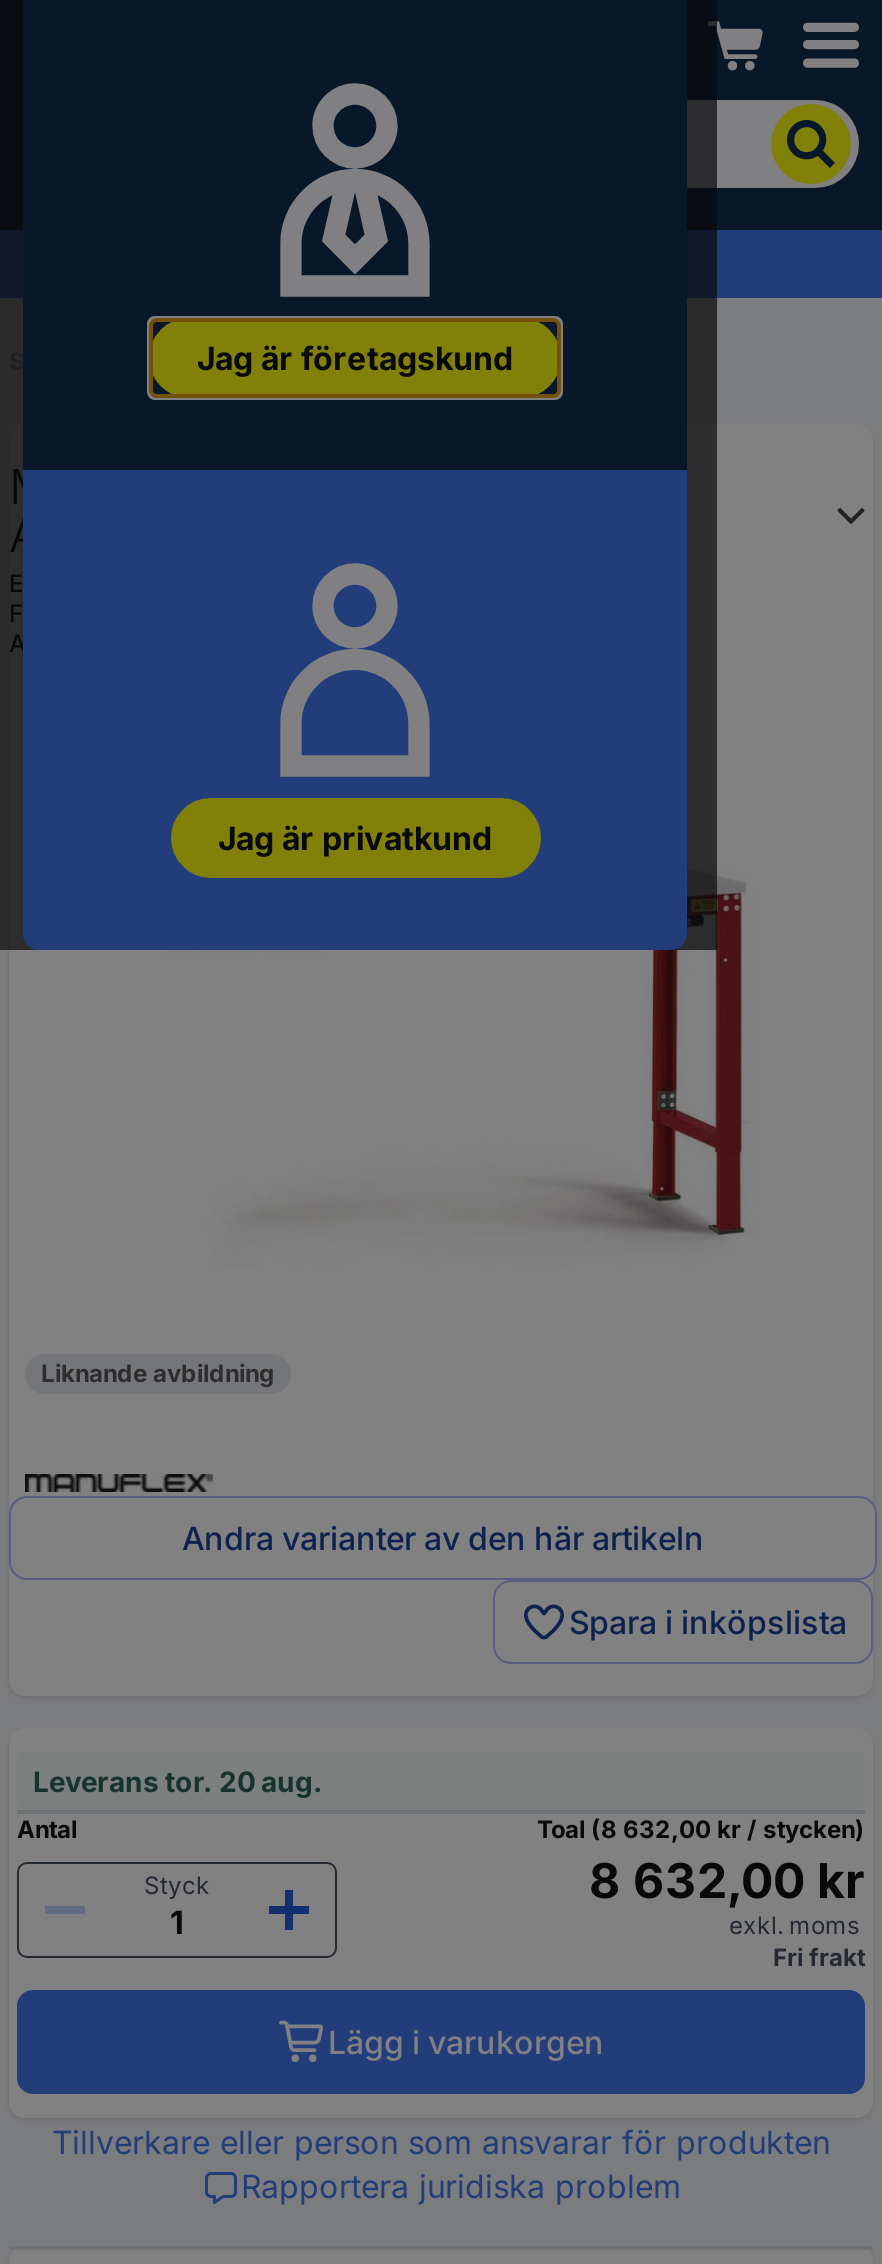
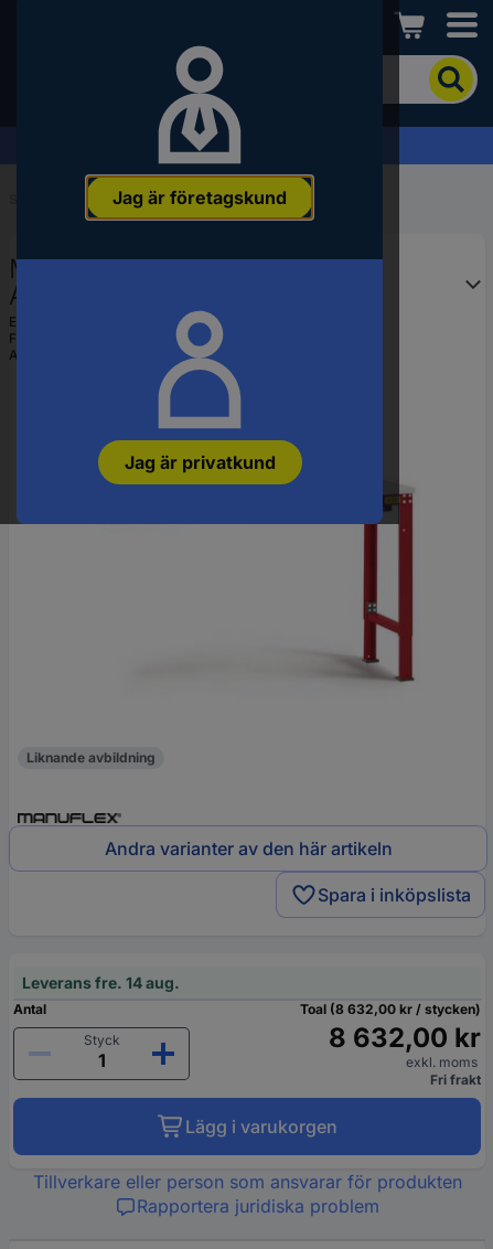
- Leverans tor. 20 aug.
+ Leverans fre. 14 aug.
